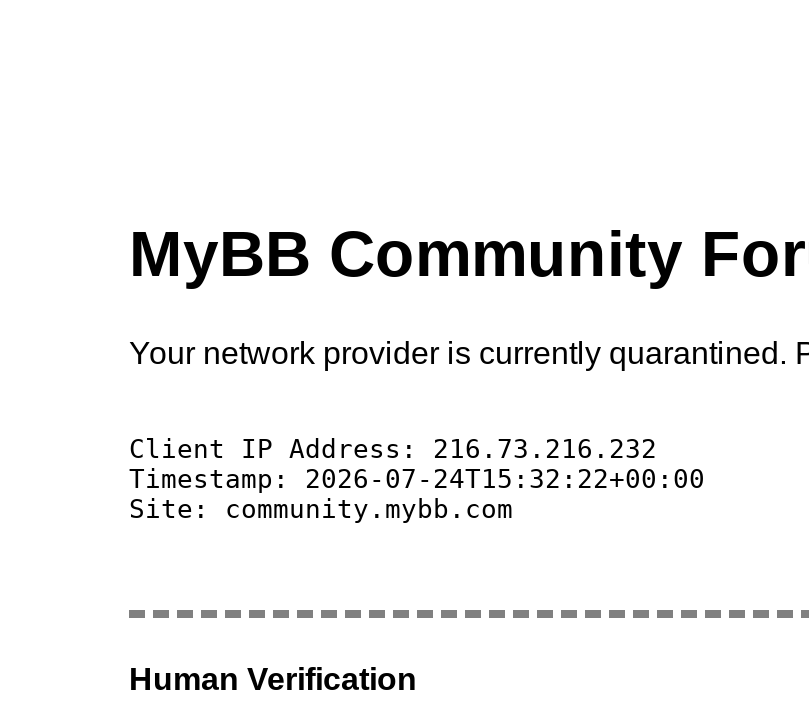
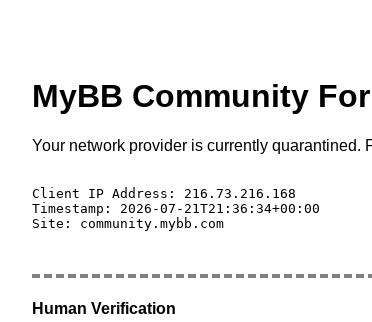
- Client IP Address: 216.73.216.232
+ Client IP Address: 216.73.216.168

- Timestamp: 2026-07-24T15:32:22+00:00
+ Timestamp: 2026-07-21T21:36:34+00:00
